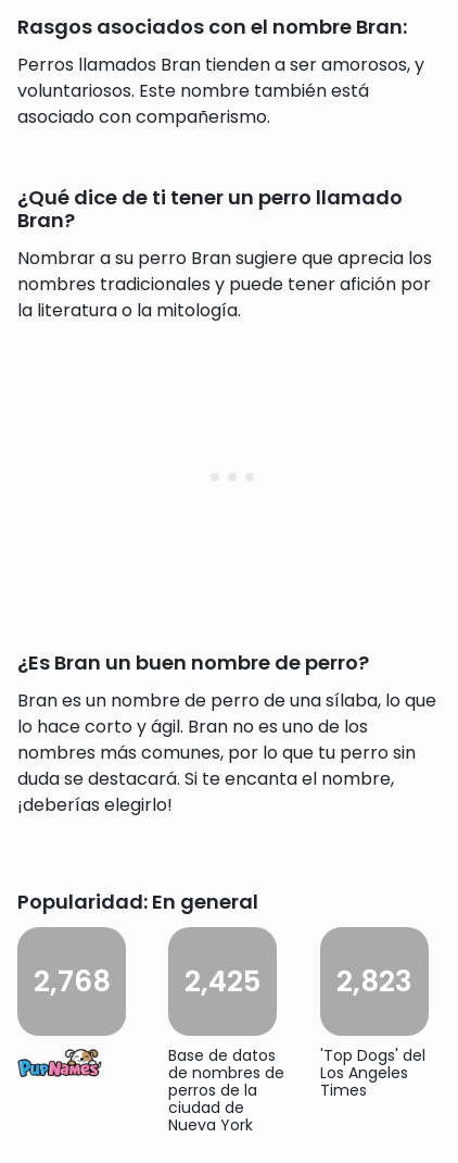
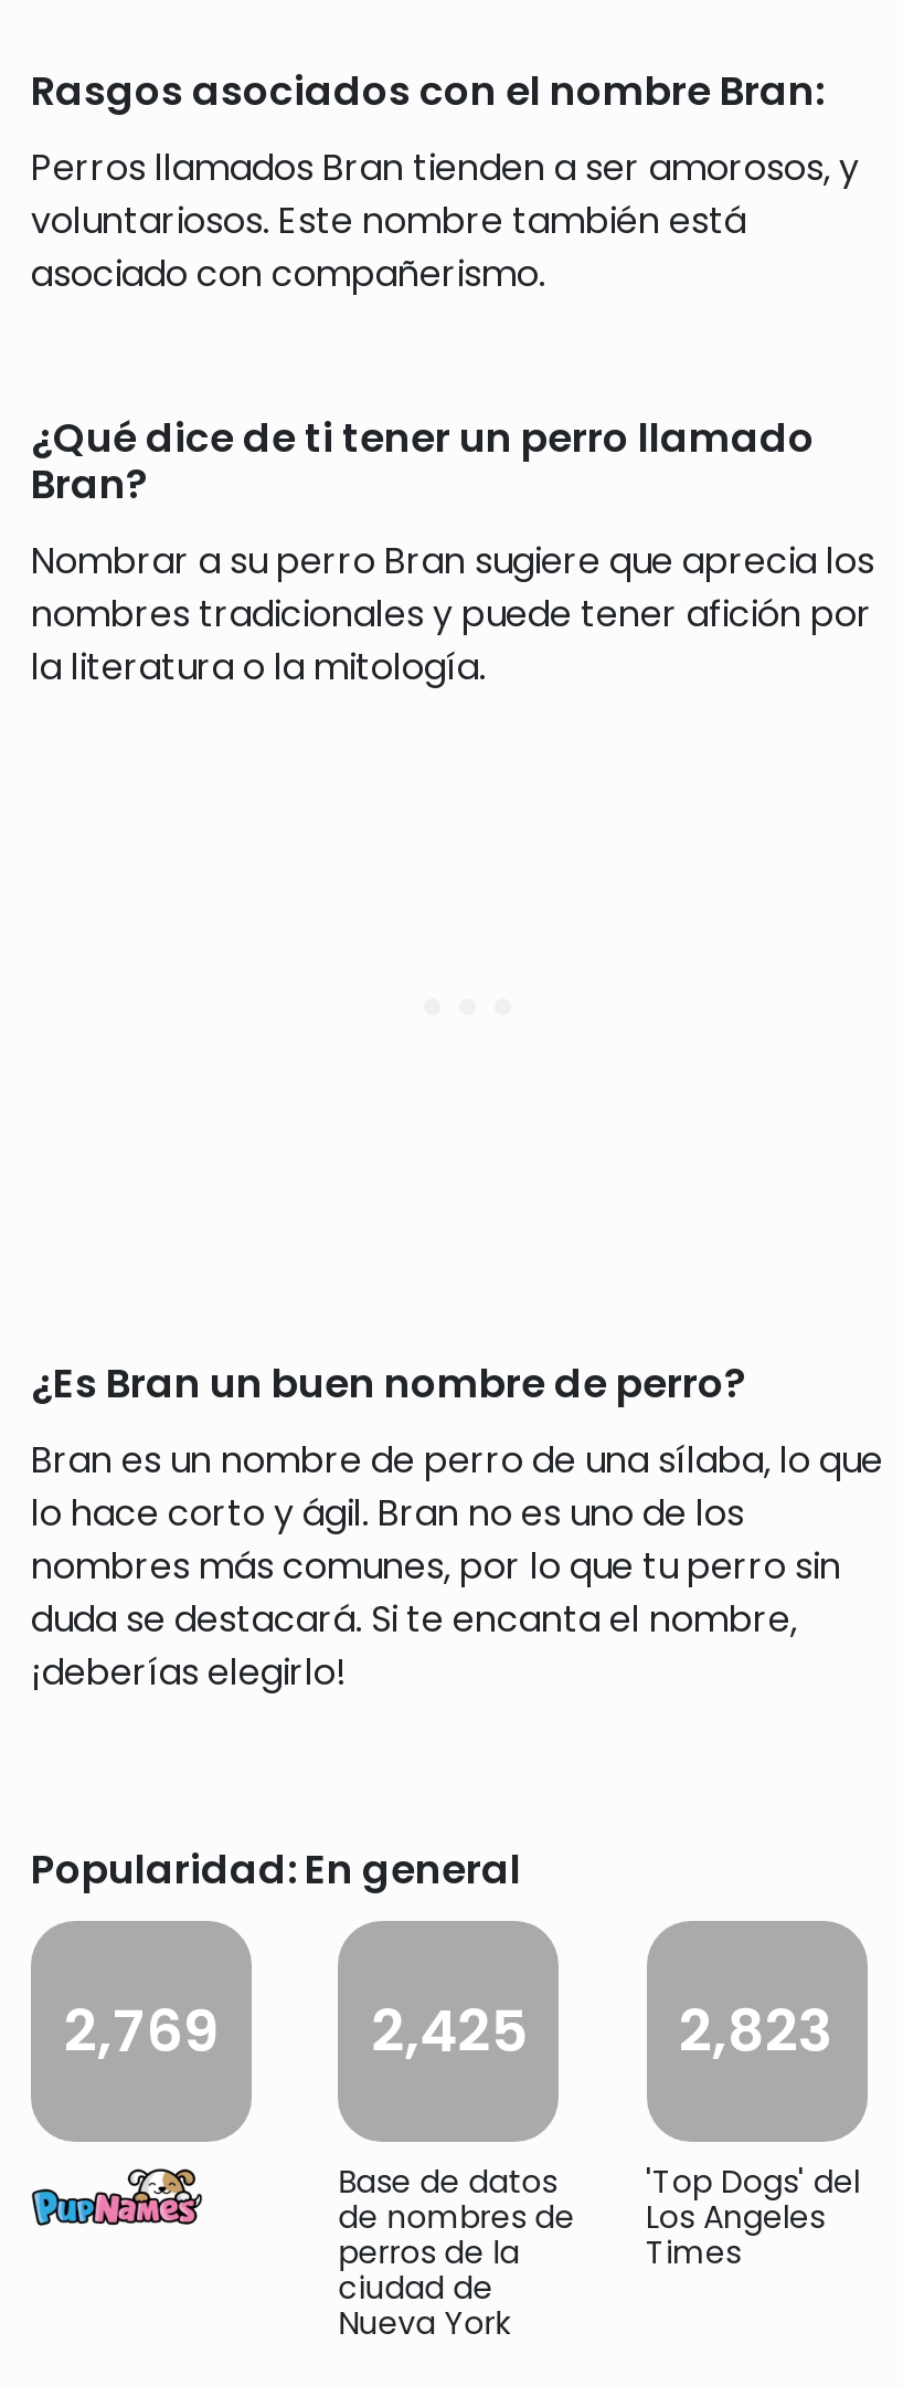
- 2,768 2,425 2,823
+ 2,769 2,425 2,823
